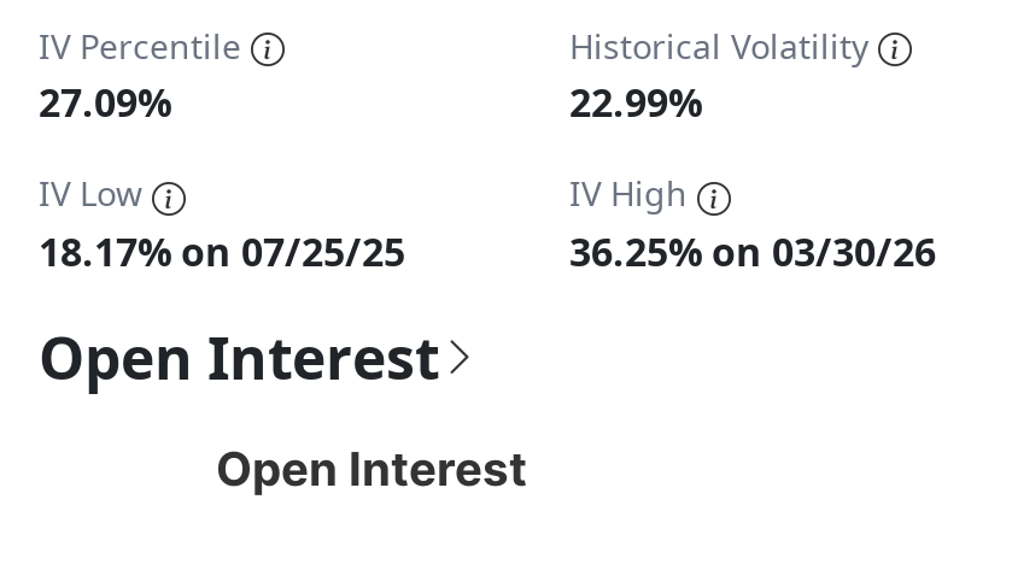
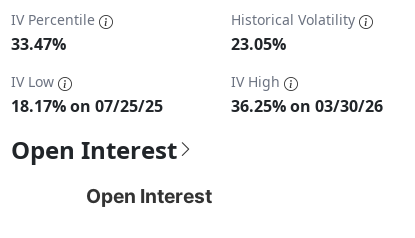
- 27.09%
+ 33.47%

- 22.99%
+ 23.05%
